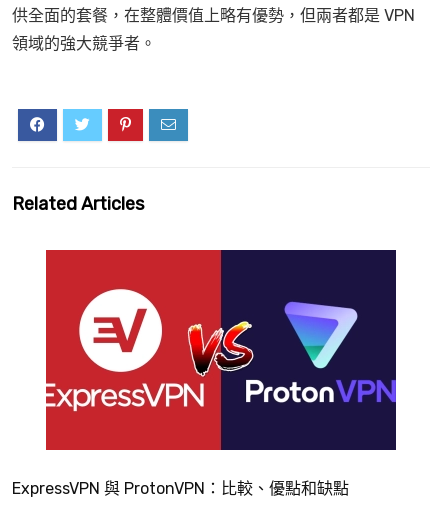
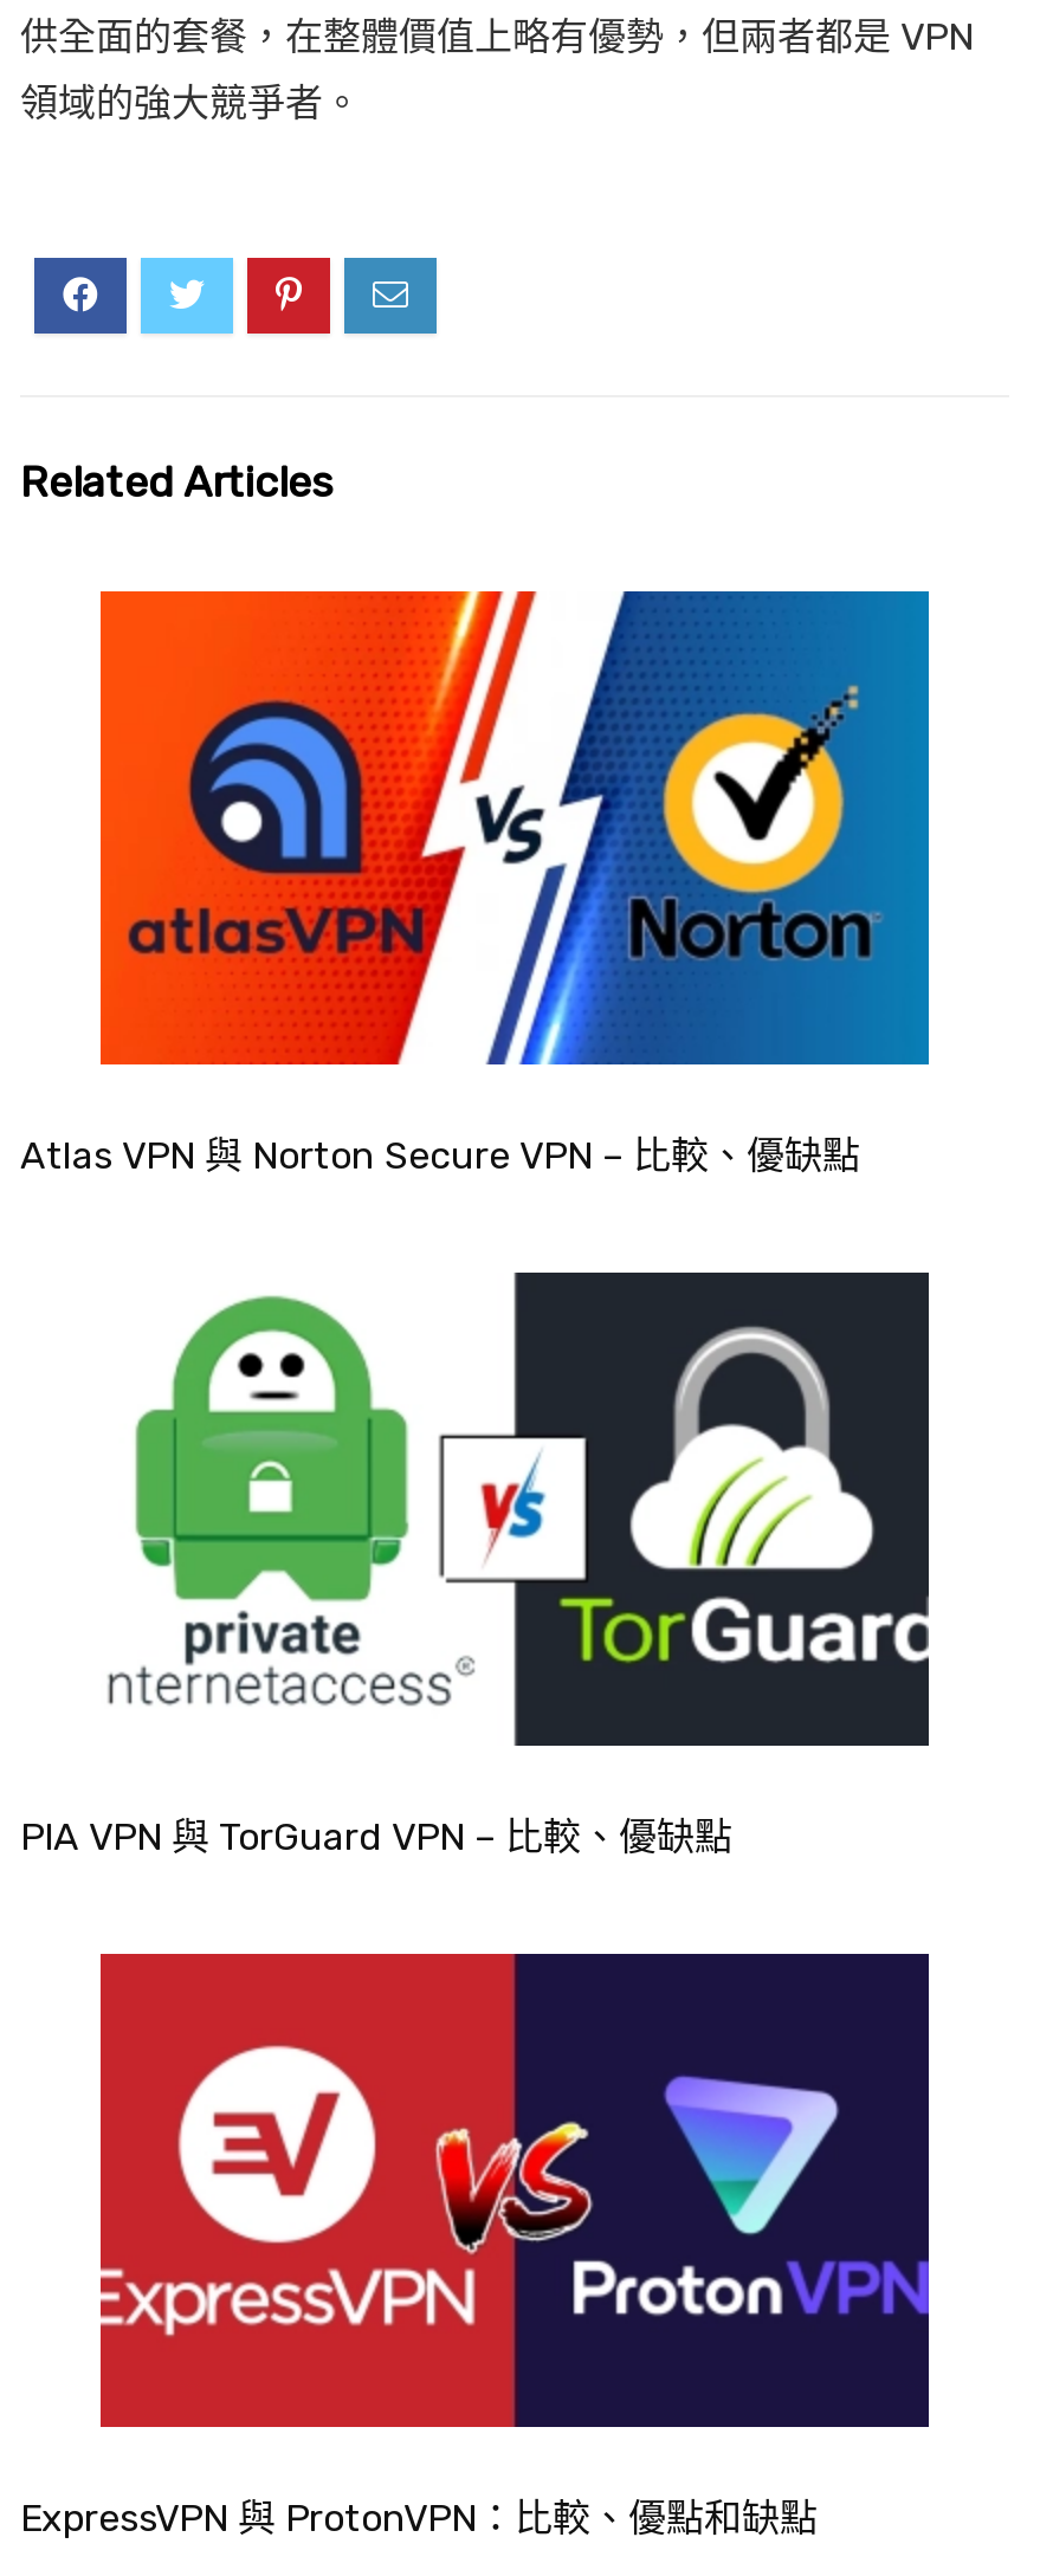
+ [image]
+ Atlas VPN 與 Norton Secure VPN – 比較、優缺點

+ [image]
+ PIA VPN 與 TorGuard VPN – 比較、優缺點
